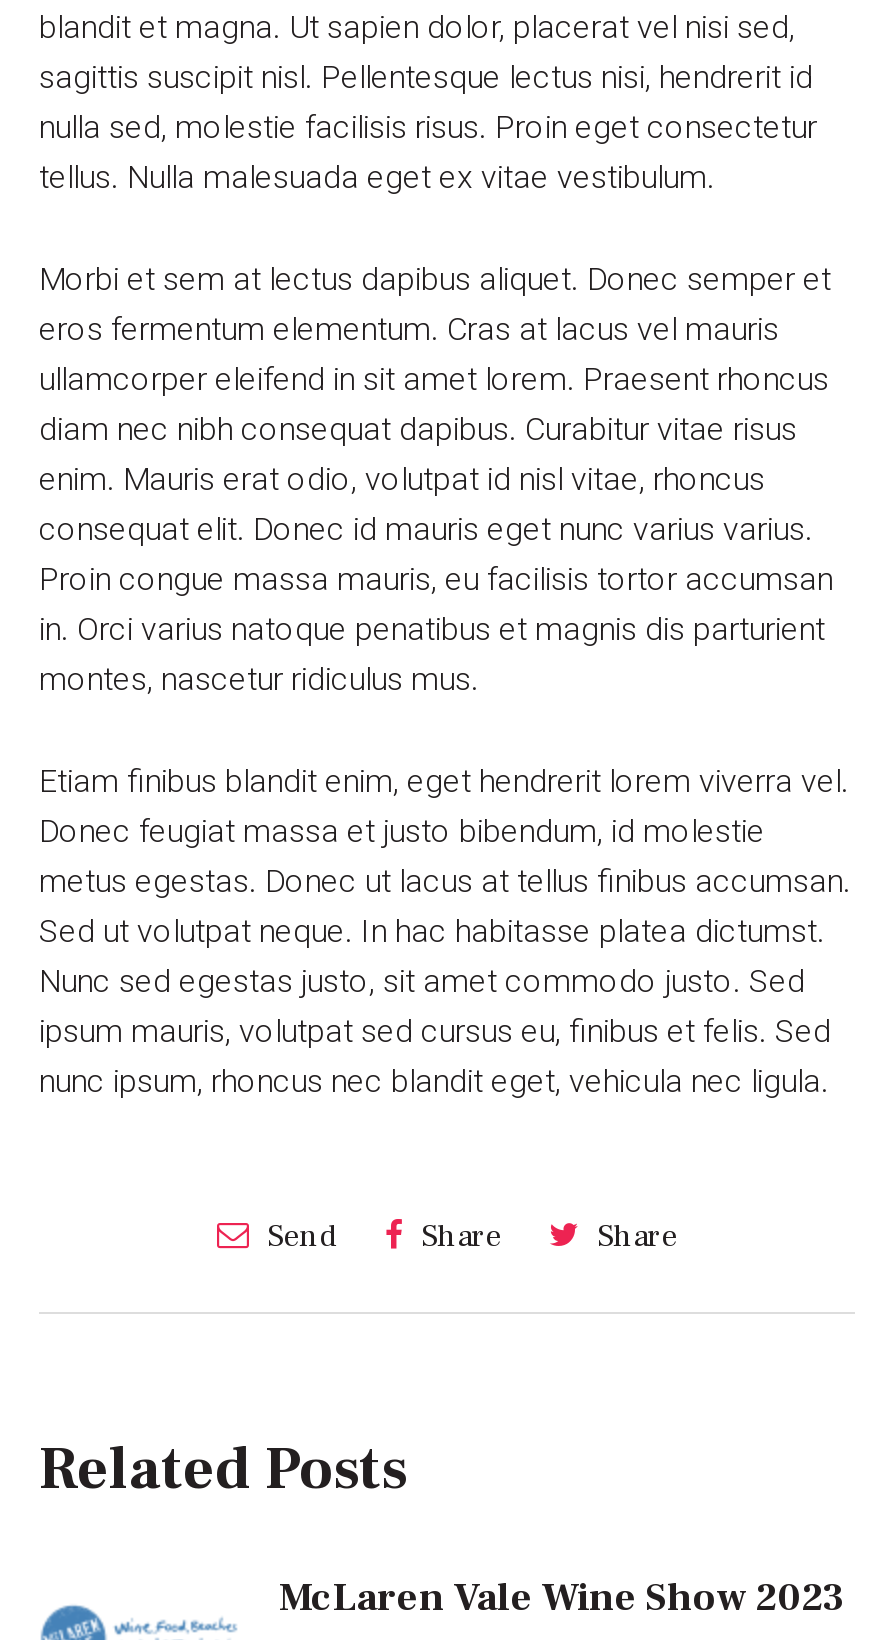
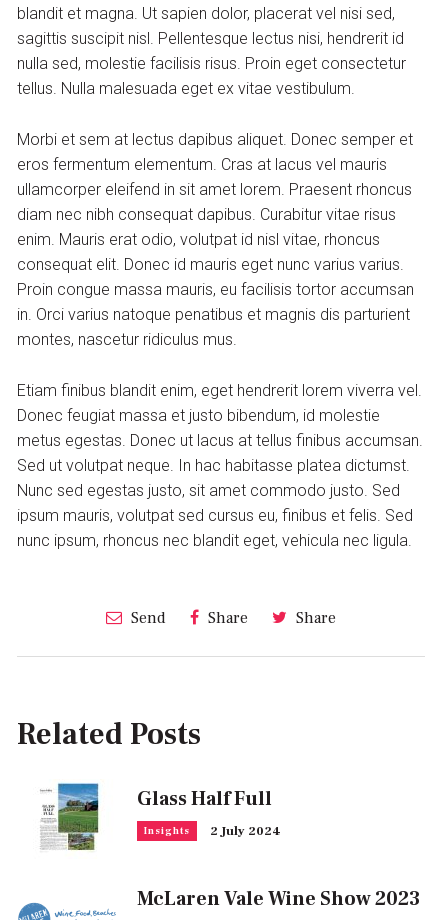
+ [image]
+ Glass Half Full
+ Insights
+ 2 July 2024
